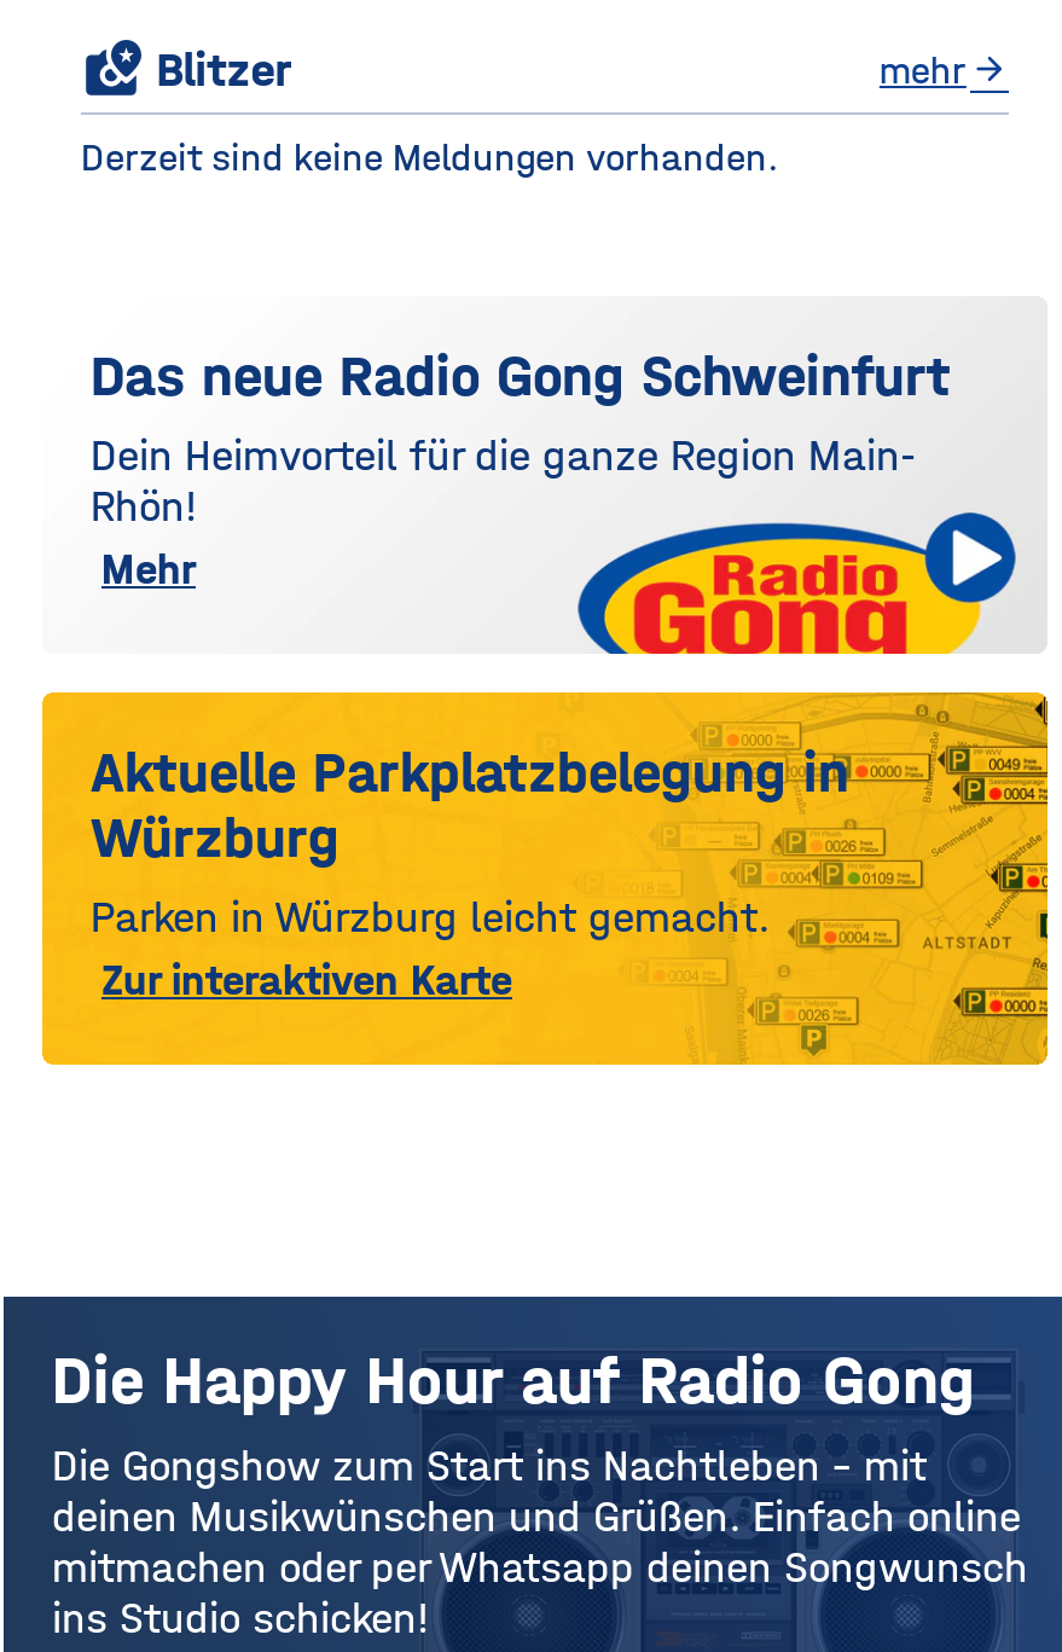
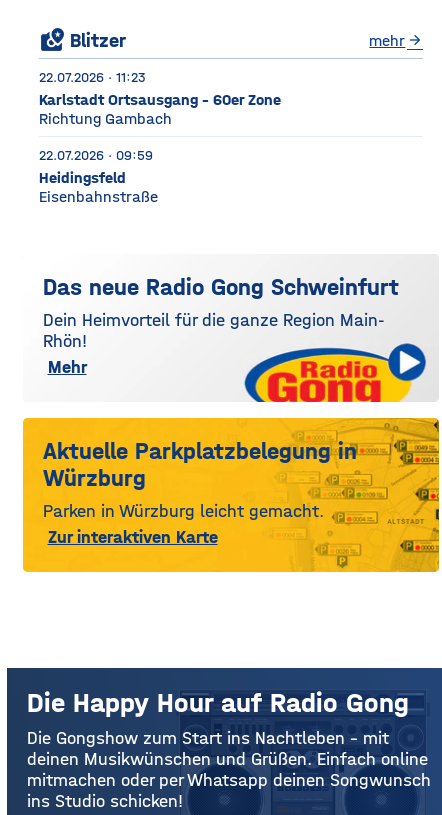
- Derzeit sind keine Meldungen vorhanden.
+ 22.07.2026 · 11:23
+ Karlstadt Ortsausgang - 60er Zone
+ Richtung Gambach
+ 22.07.2026 · 09:59
+ Heidingsfeld
+ Eisenbahnstraße
